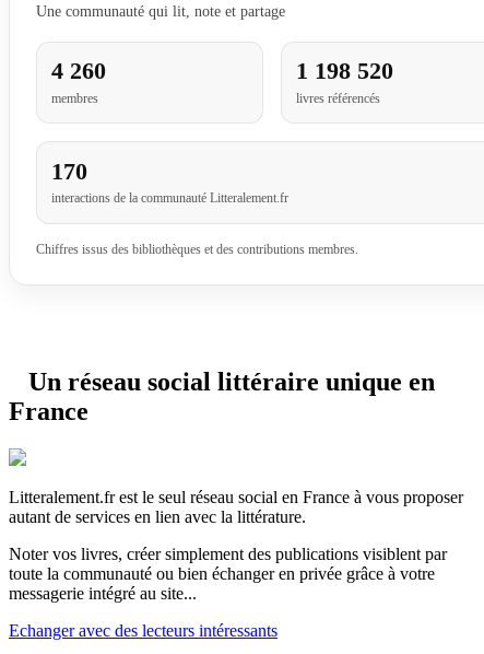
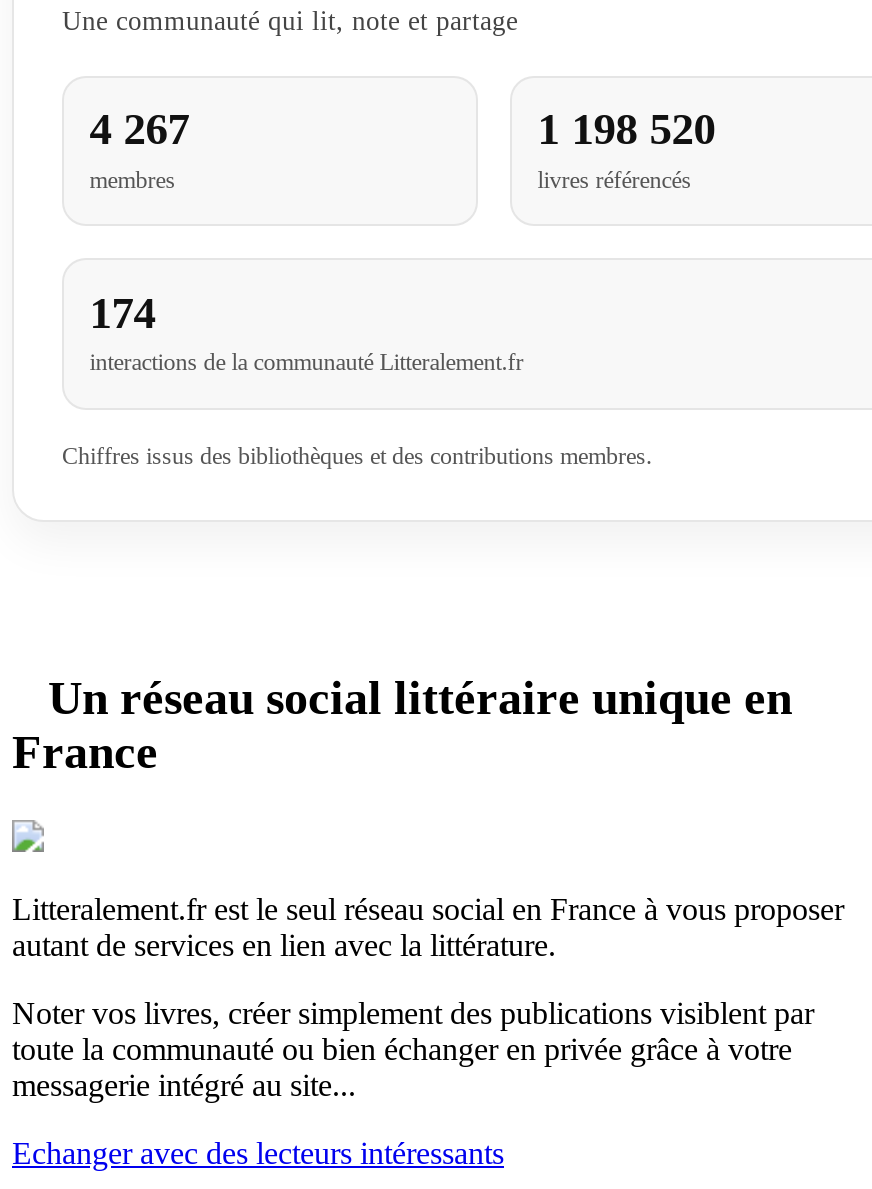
- 4 260
+ 4 267

- 170
+ 174
